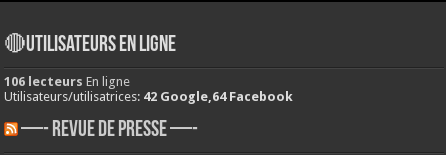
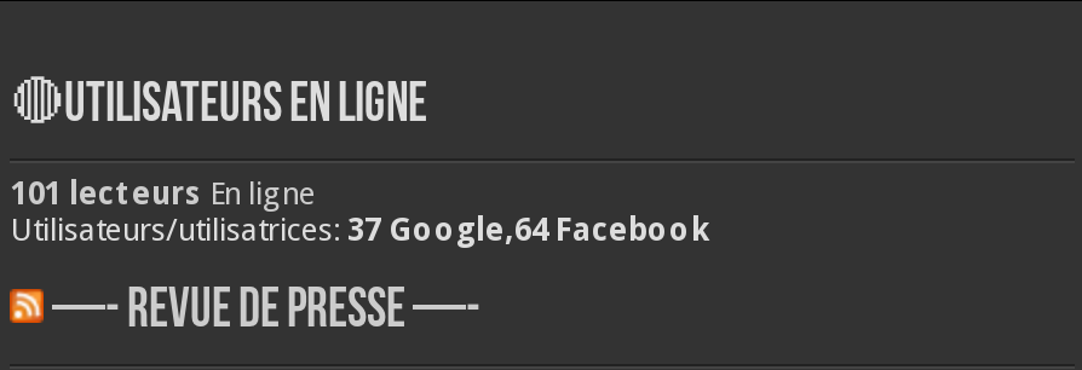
- 106 lecteurs En ligne
+ 101 lecteurs En ligne

- Utilisateurs/utilisatrices: 42 Google,64 Facebook
+ Utilisateurs/utilisatrices: 37 Google,64 Facebook
